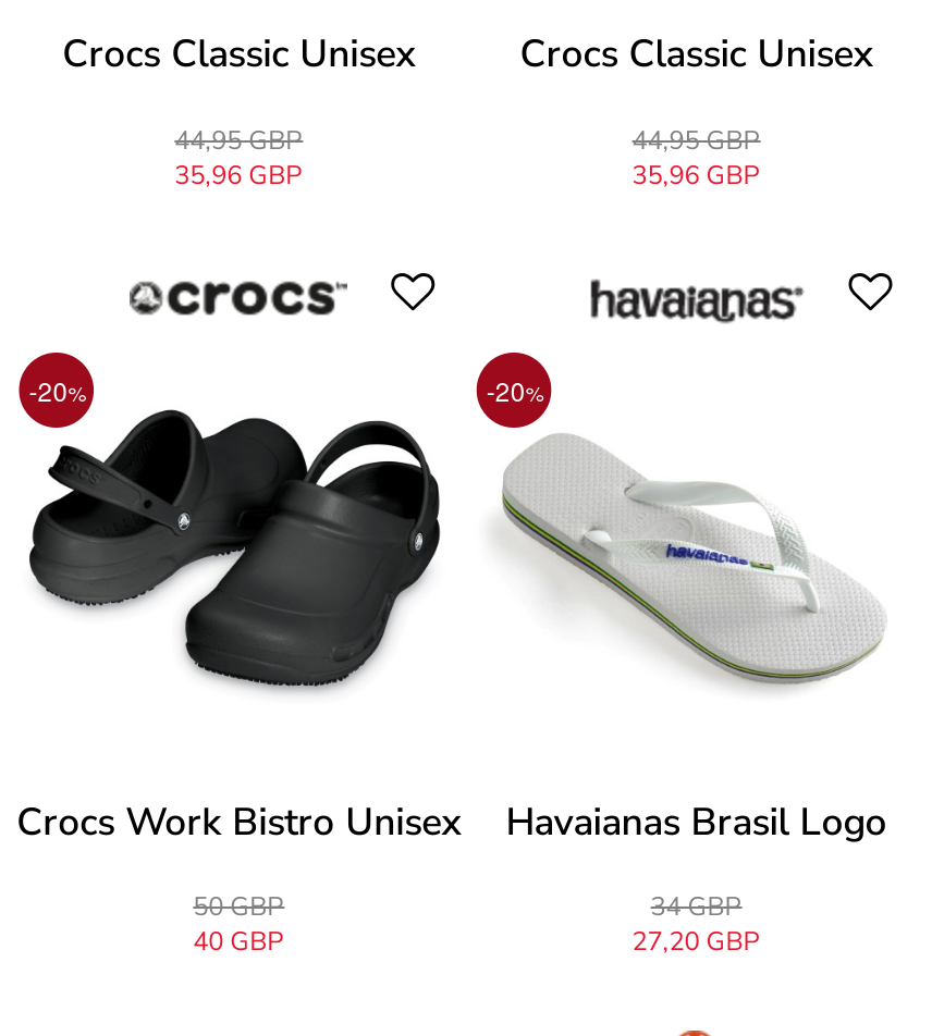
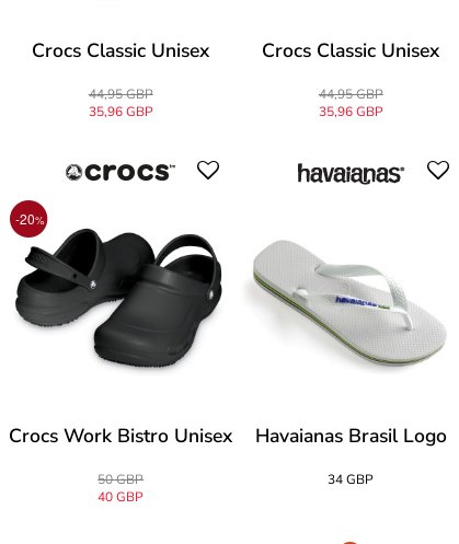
- -20%

- 27,20 GBP
